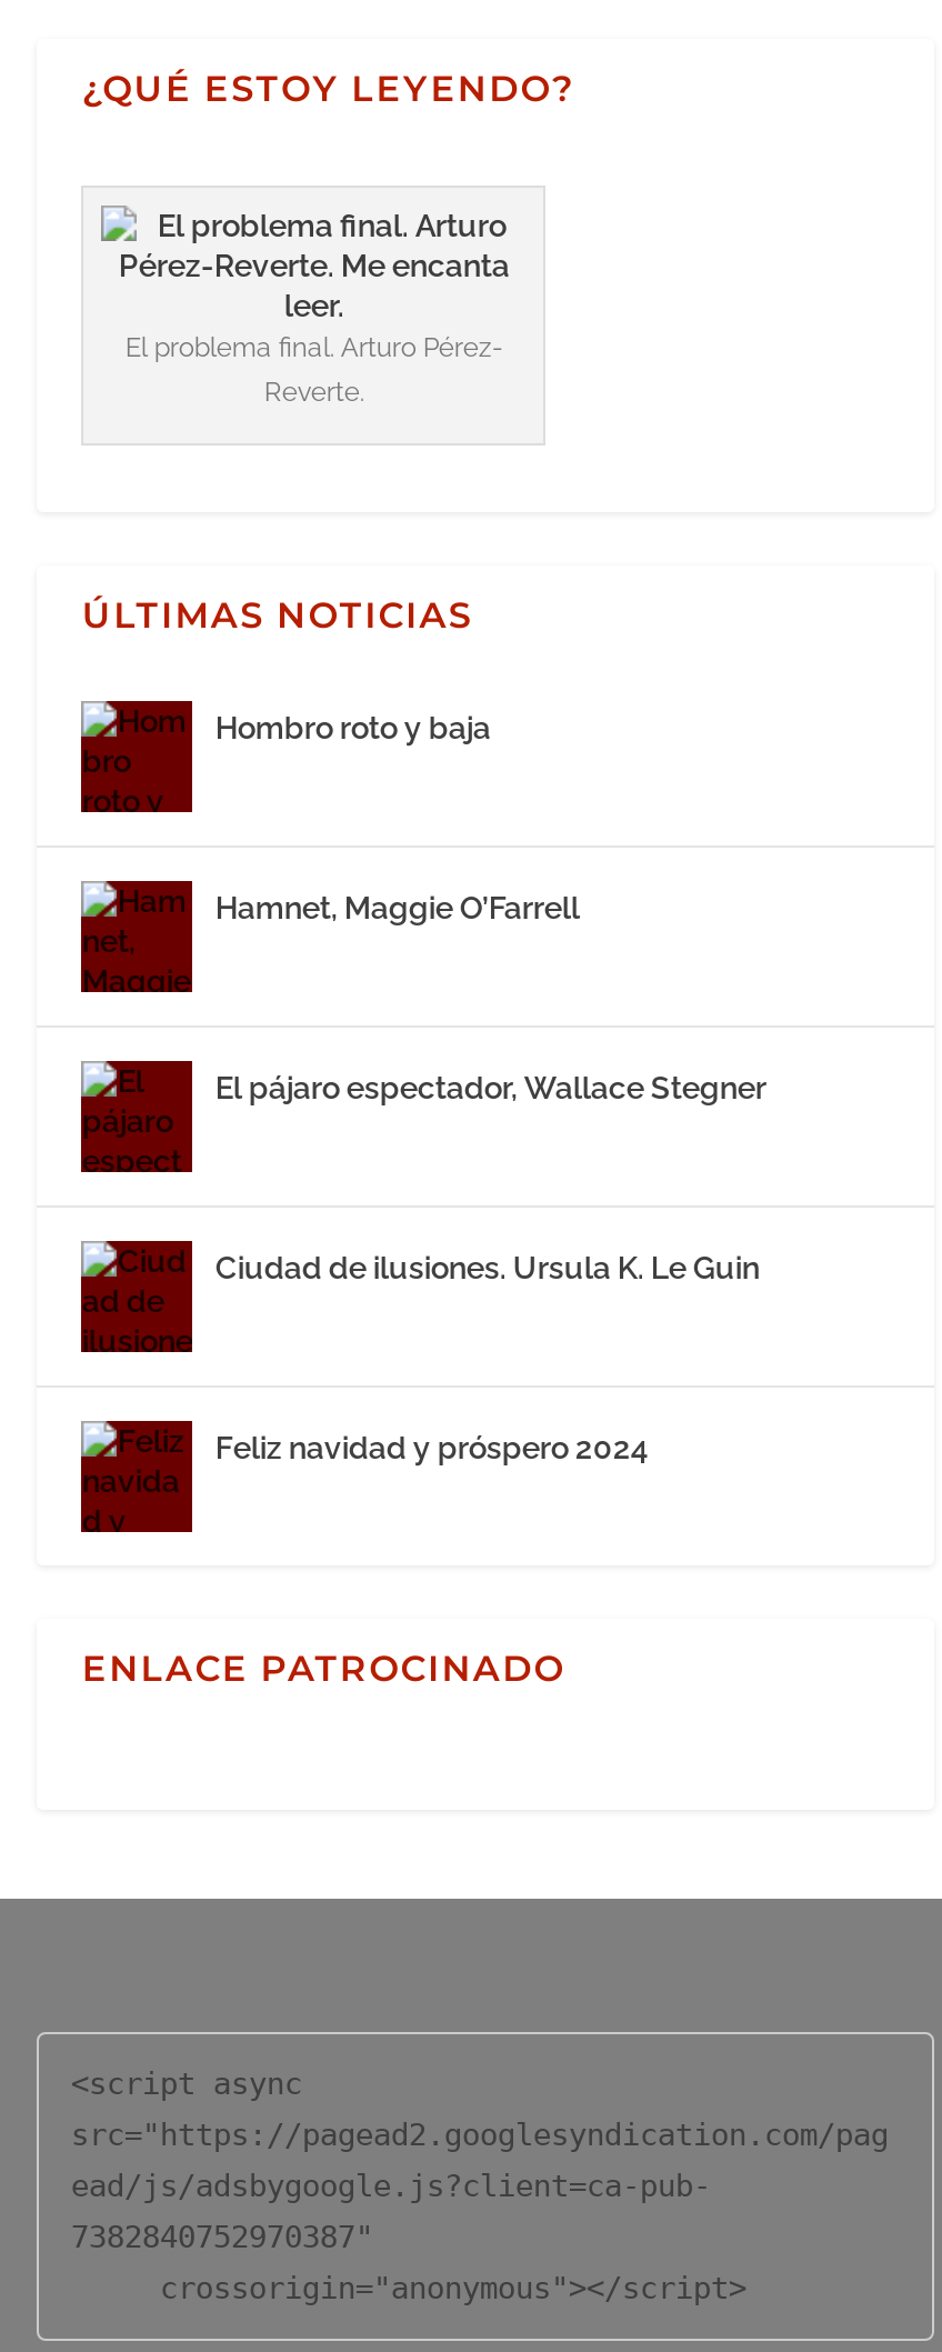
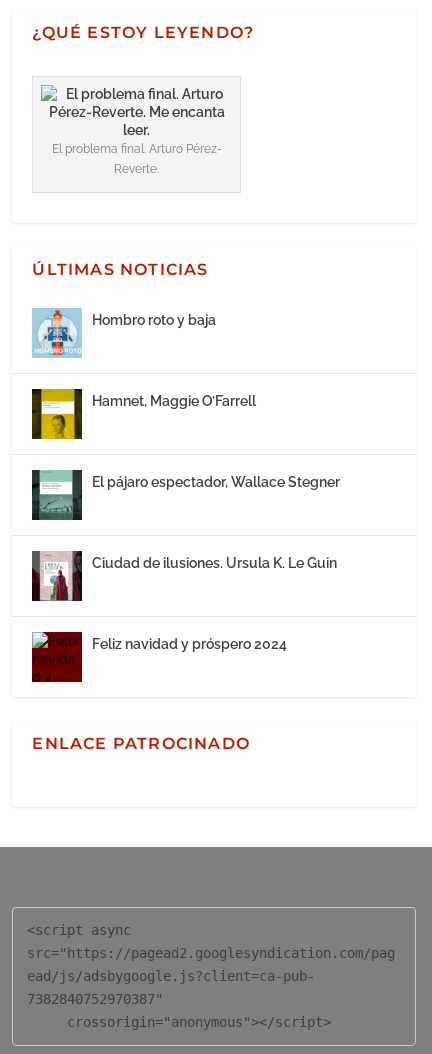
- [image]
+ [image]

- [image]
+ [image]

- [image]
+ [image]

- [image]
+ [image]
